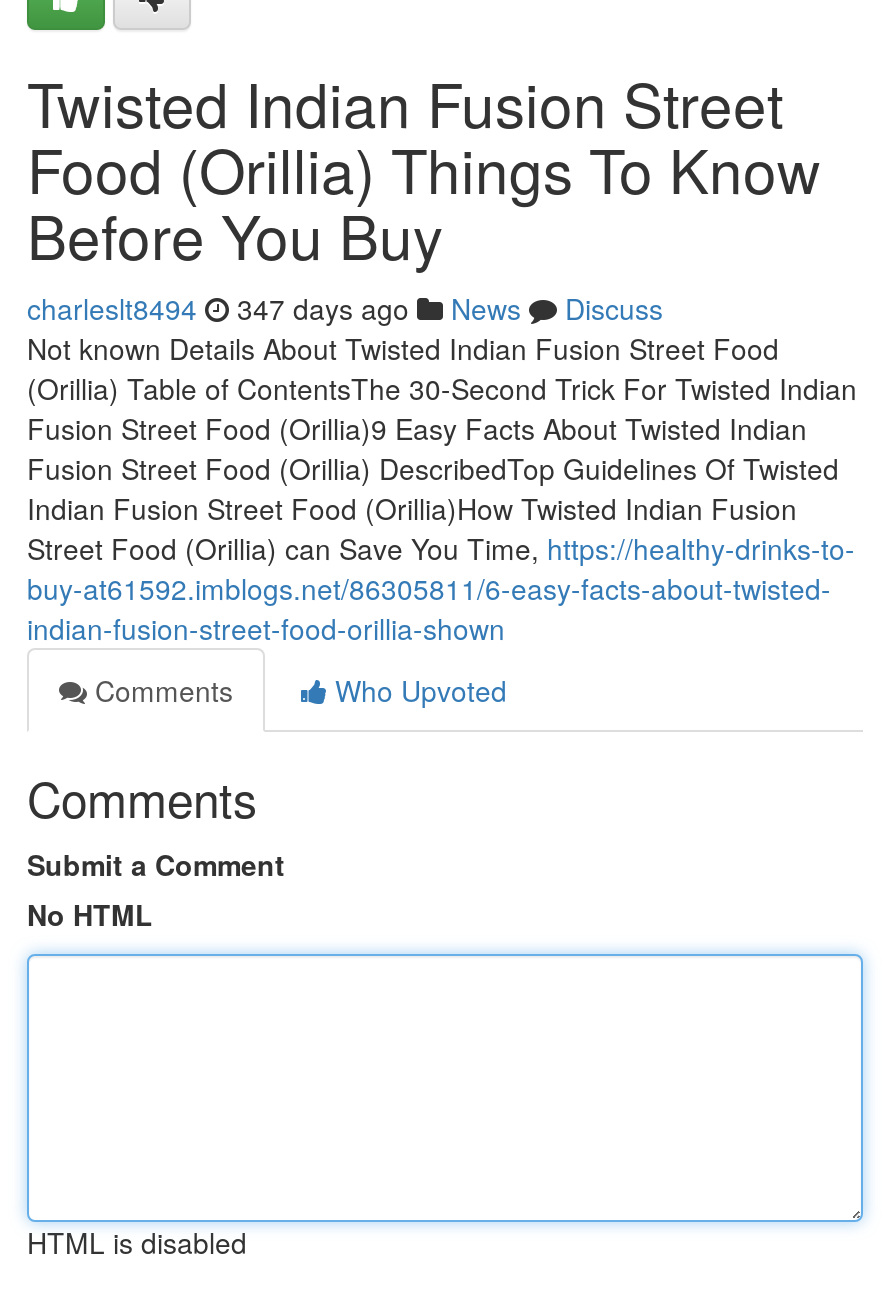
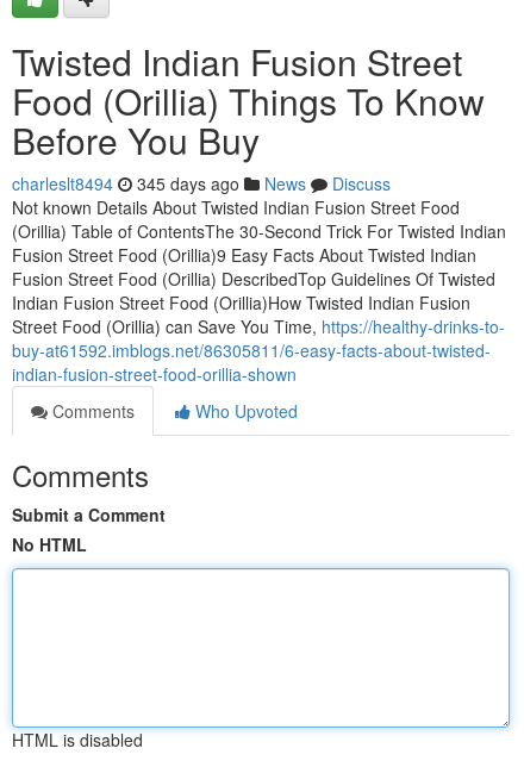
- charleslt8494 347 days ago News Discuss
+ charleslt8494 345 days ago News Discuss
